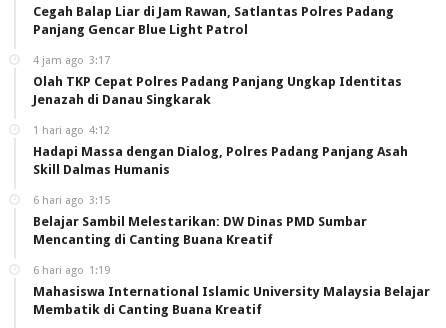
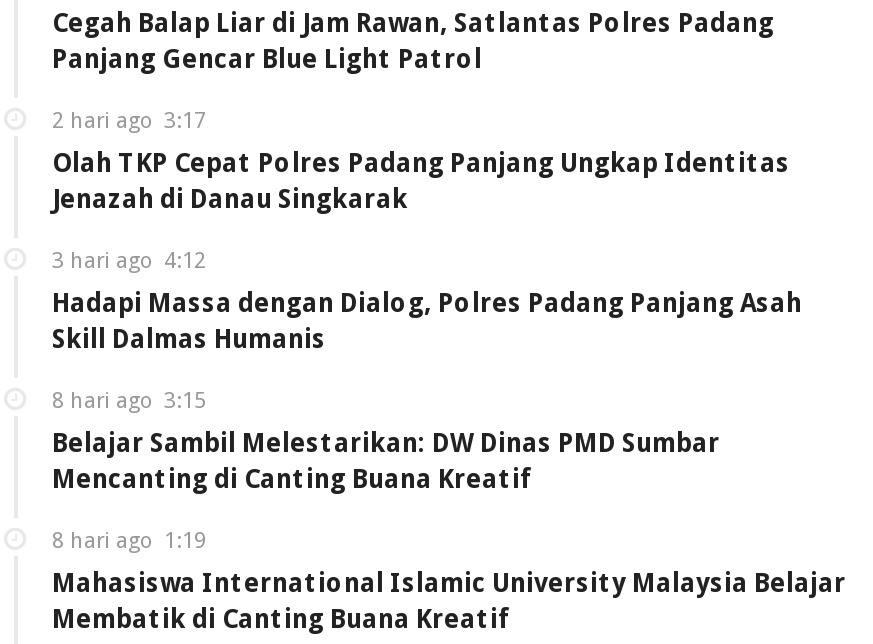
- 4 jam ago 3:17
+ 2 hari ago 3:17

- 1 hari ago 4:12
+ 3 hari ago 4:12

- 6 hari ago 3:15
+ 8 hari ago 3:15

- 6 hari ago 1:19
+ 8 hari ago 1:19
